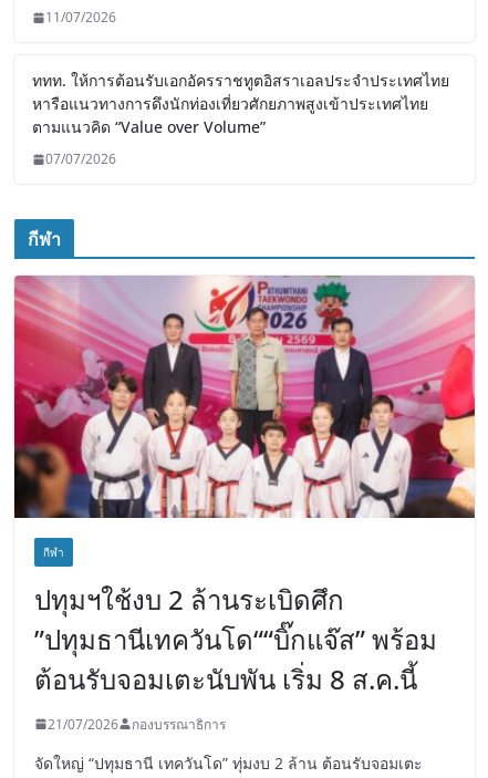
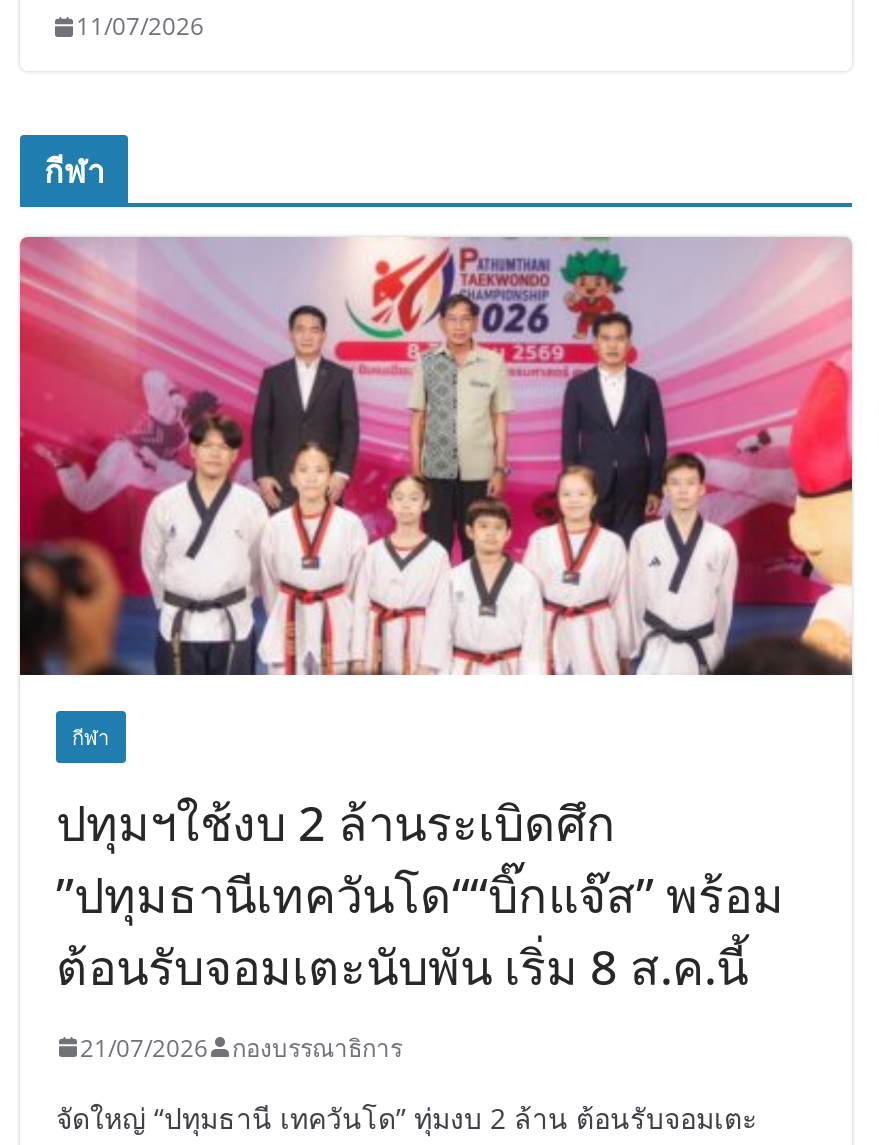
- ททท. ให้การต้อนรับเอกอัครราชทูตอิสราเอลประจำประเทศไทย
- หารือแนวทางการดึงนักท่องเที่ยวศักยภาพสูงเข้าประเทศไทย
- ตามแนวคิด “Value over Volume”
- 07/07/2026
